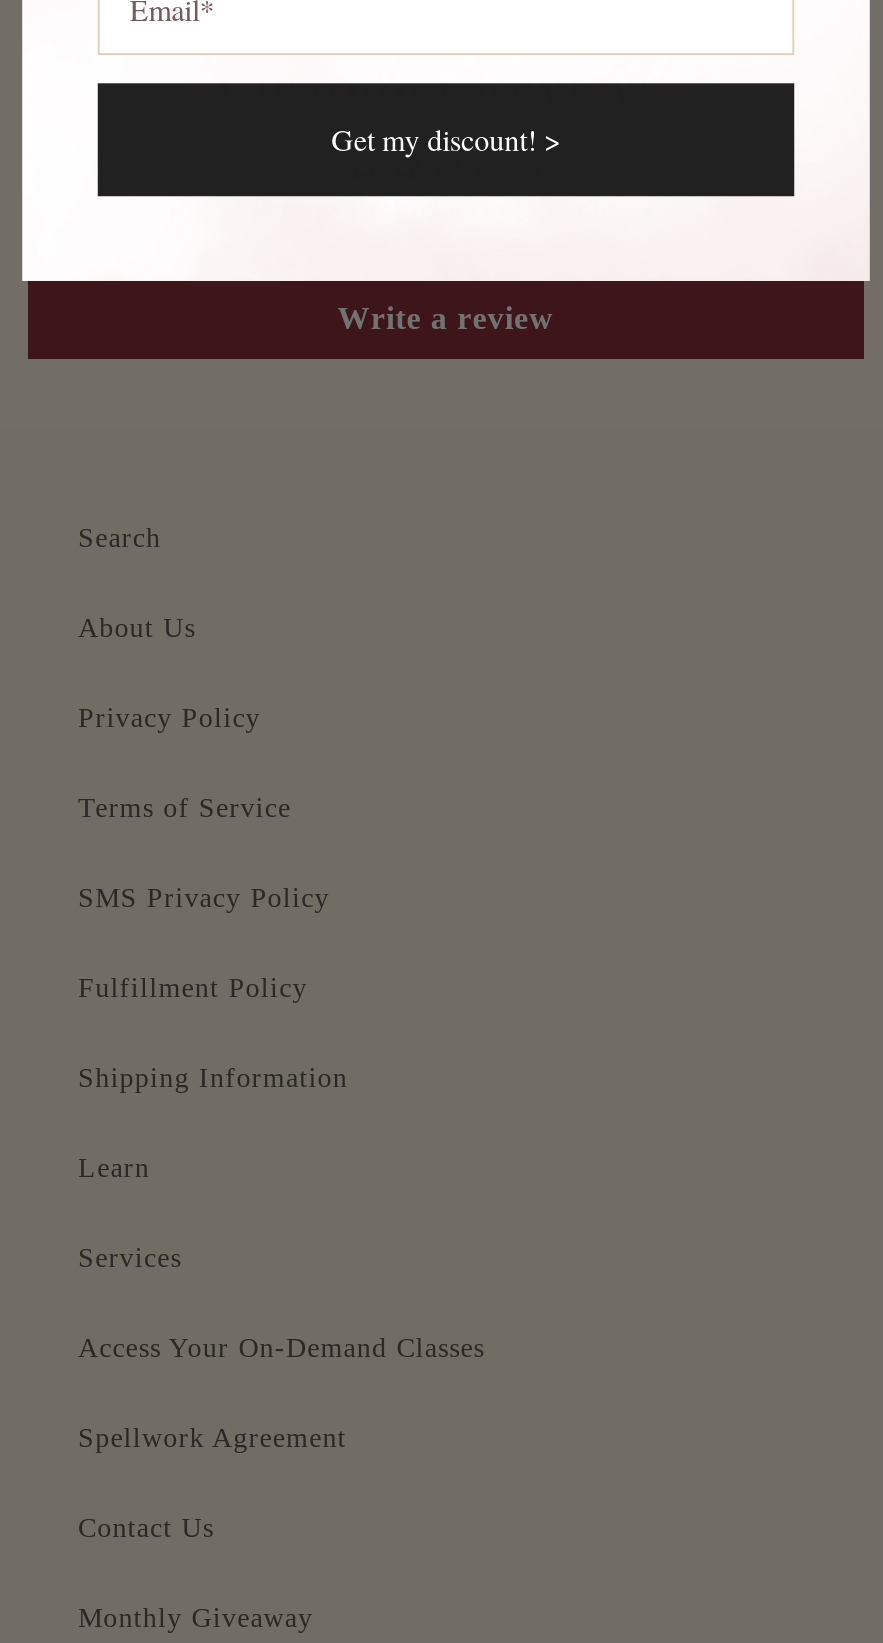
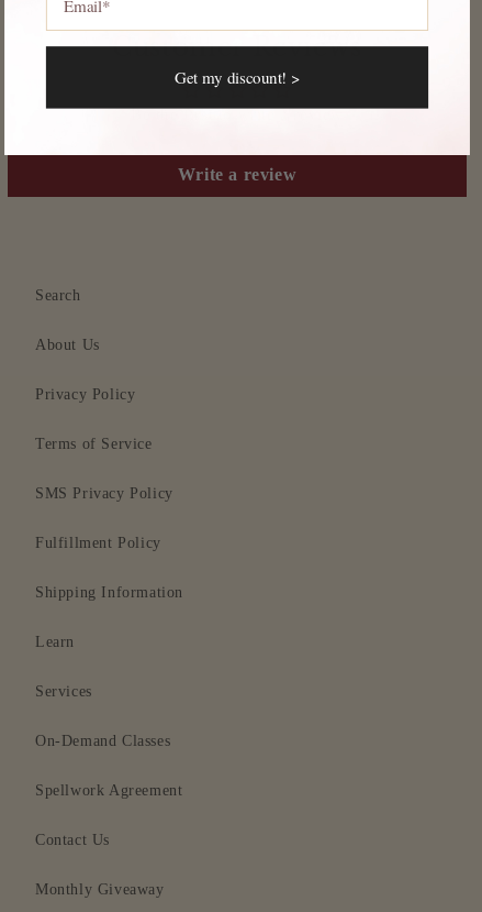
- Access Your On-Demand Classes
+ On-Demand Classes
